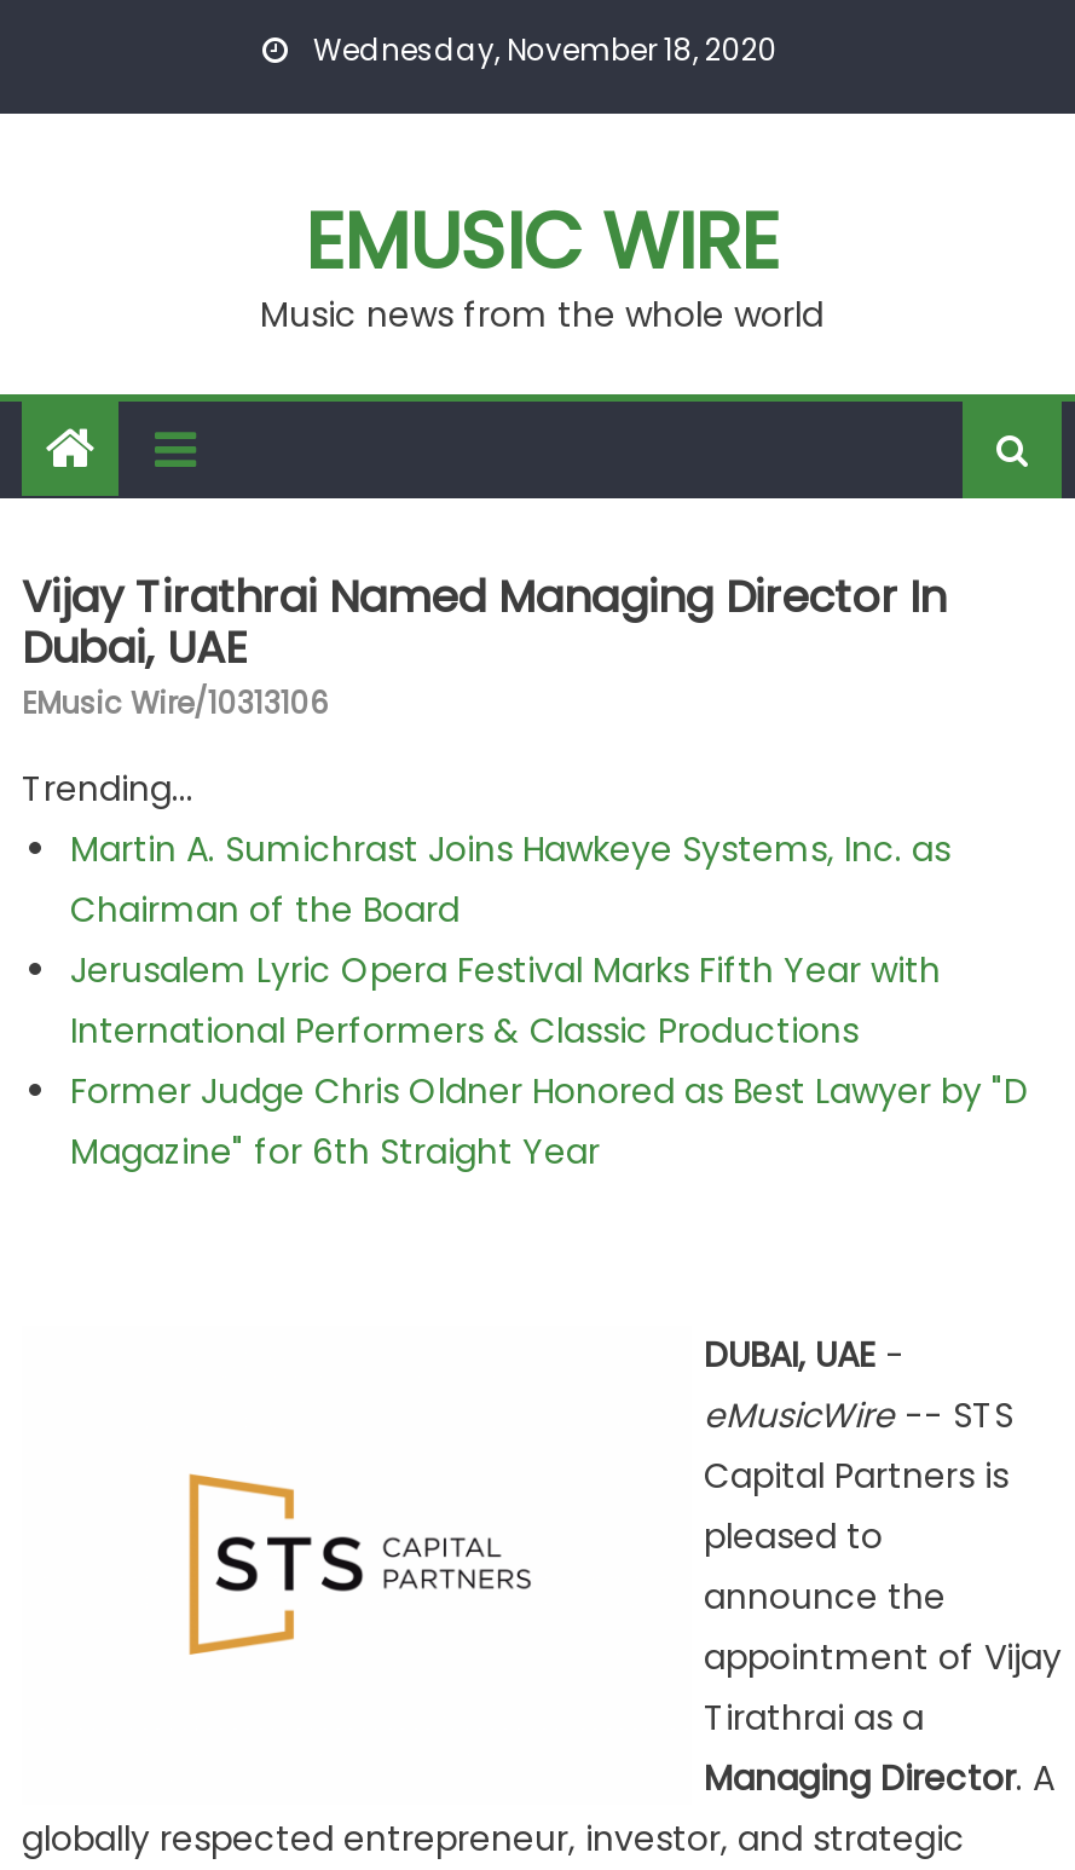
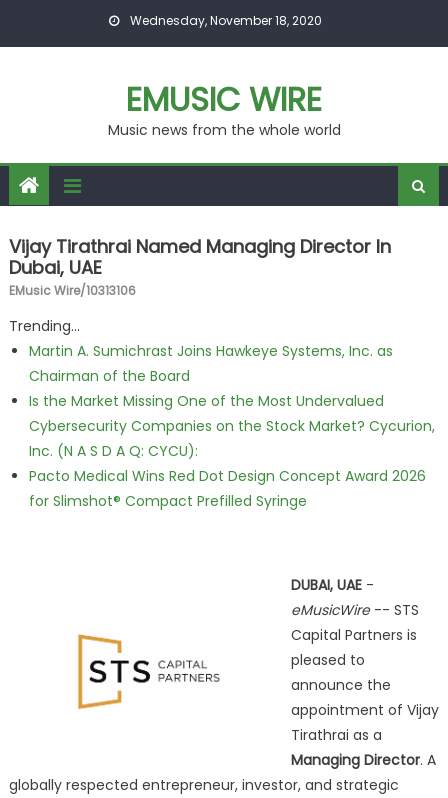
- Jerusalem Lyric Opera Festival Marks Fifth Year with
- International Performers & Classic Productions
- Former Judge Chris Oldner Honored as Best Lawyer by "D
- Magazine" for 6th Straight Year
+ Is the Market Missing One of the Most Undervalued
+ Cybersecurity Companies on the Stock Market? Cycurion,
+ Inc. (N A S D A Q: CYCU):
+ Pacto Medical Wins Red Dot Design Concept Award 2026
+ for Slimshot® Compact Prefilled Syringe
